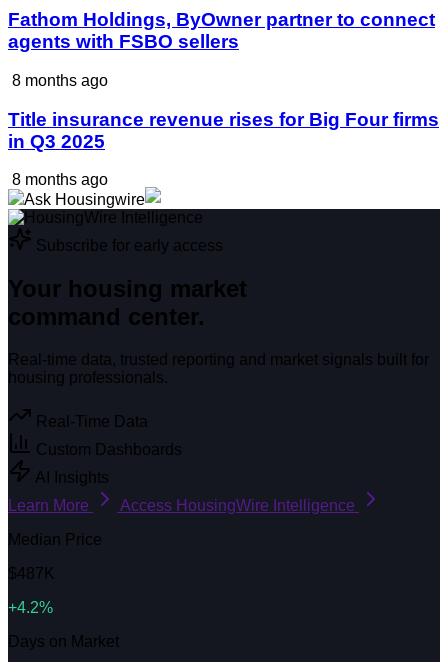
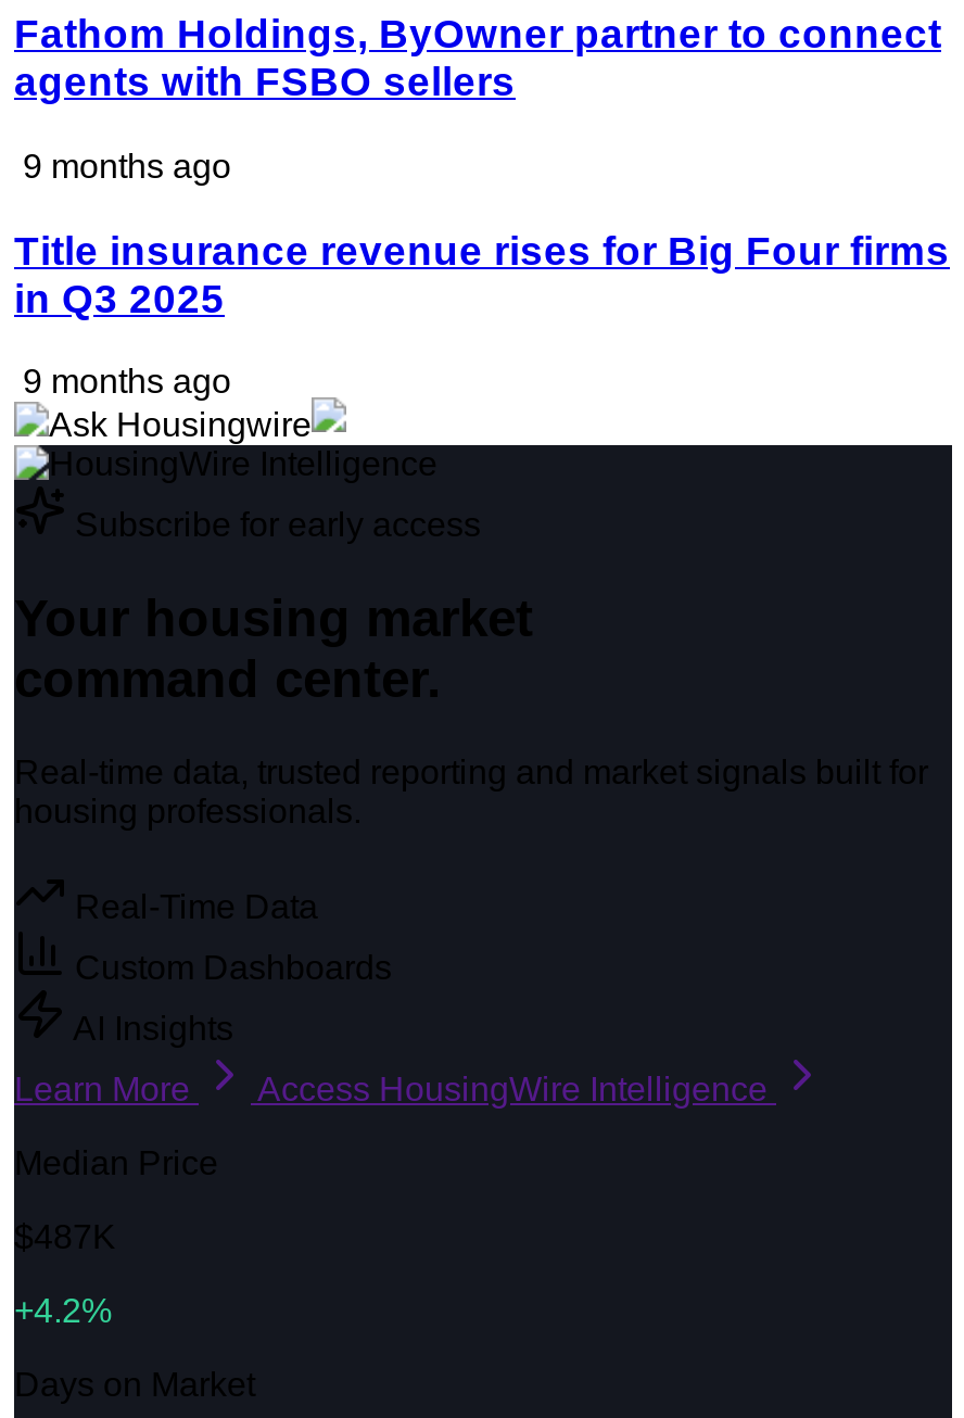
- 8 months ago
+ 9 months ago

- 8 months ago
+ 9 months ago
